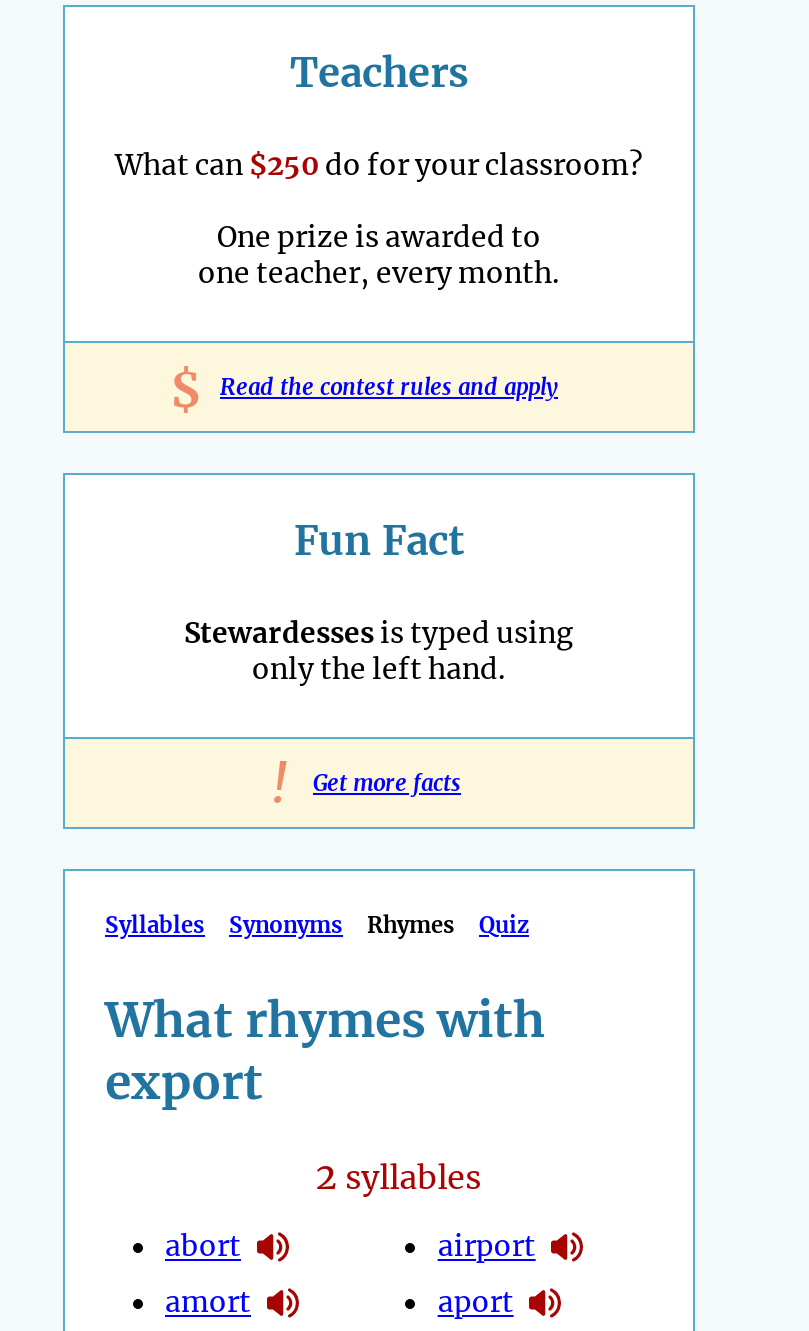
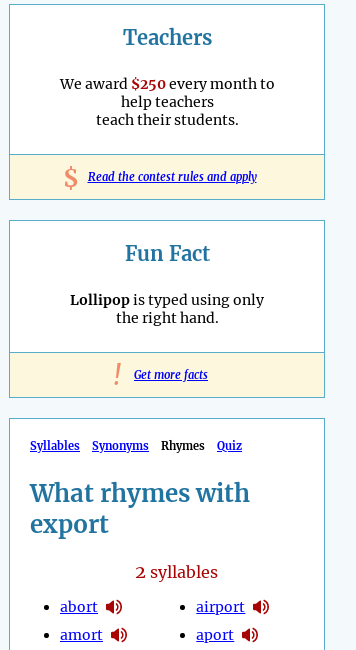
- What can $250 do for your classroom?
- One prize is awarded to
- one teacher, every month.
+ We award $250 every month to
+ help teachers
+ teach their students.

- Stewardesses is typed using
- only the left hand.
+ Lollipop is typed using only
+ the right hand.
